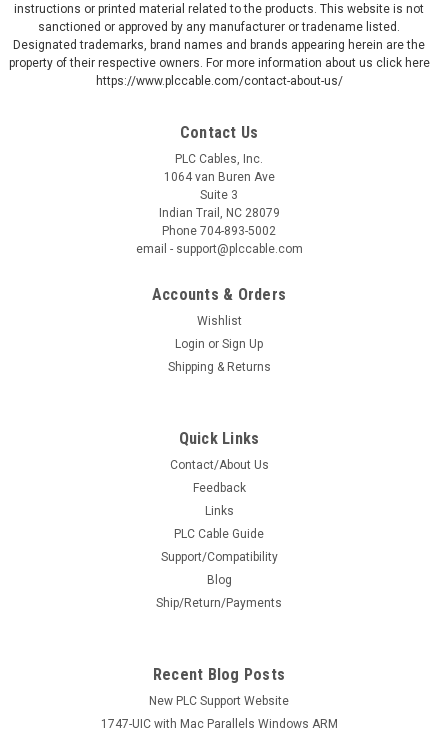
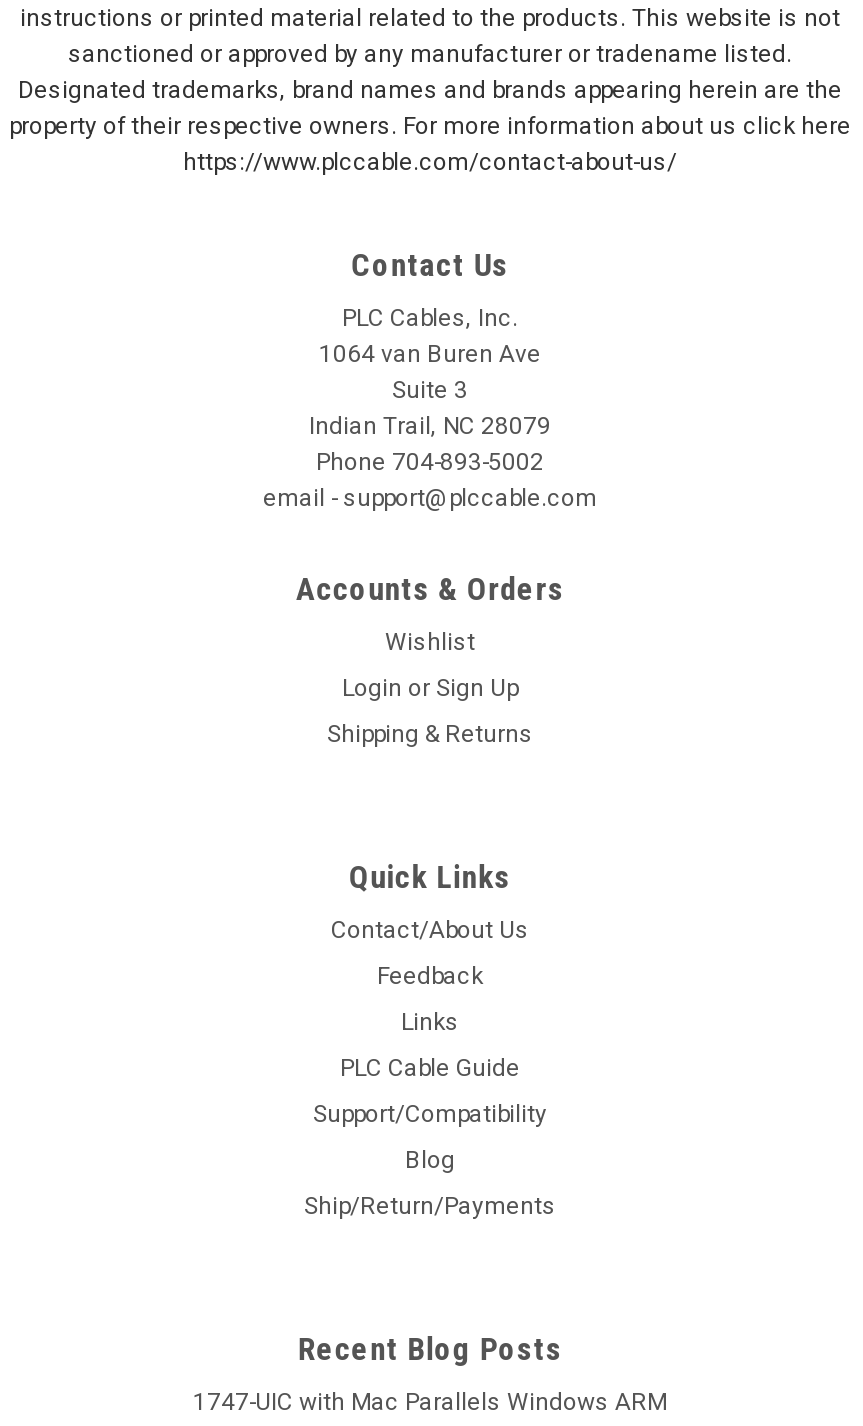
- New PLC Support Website
